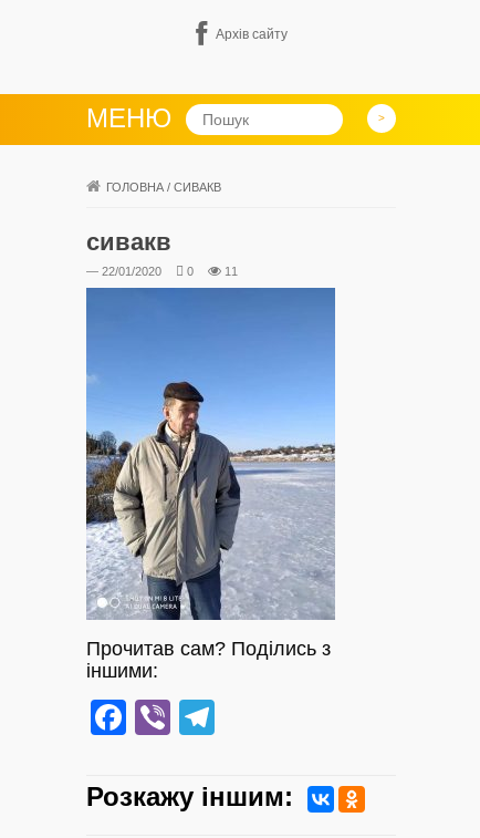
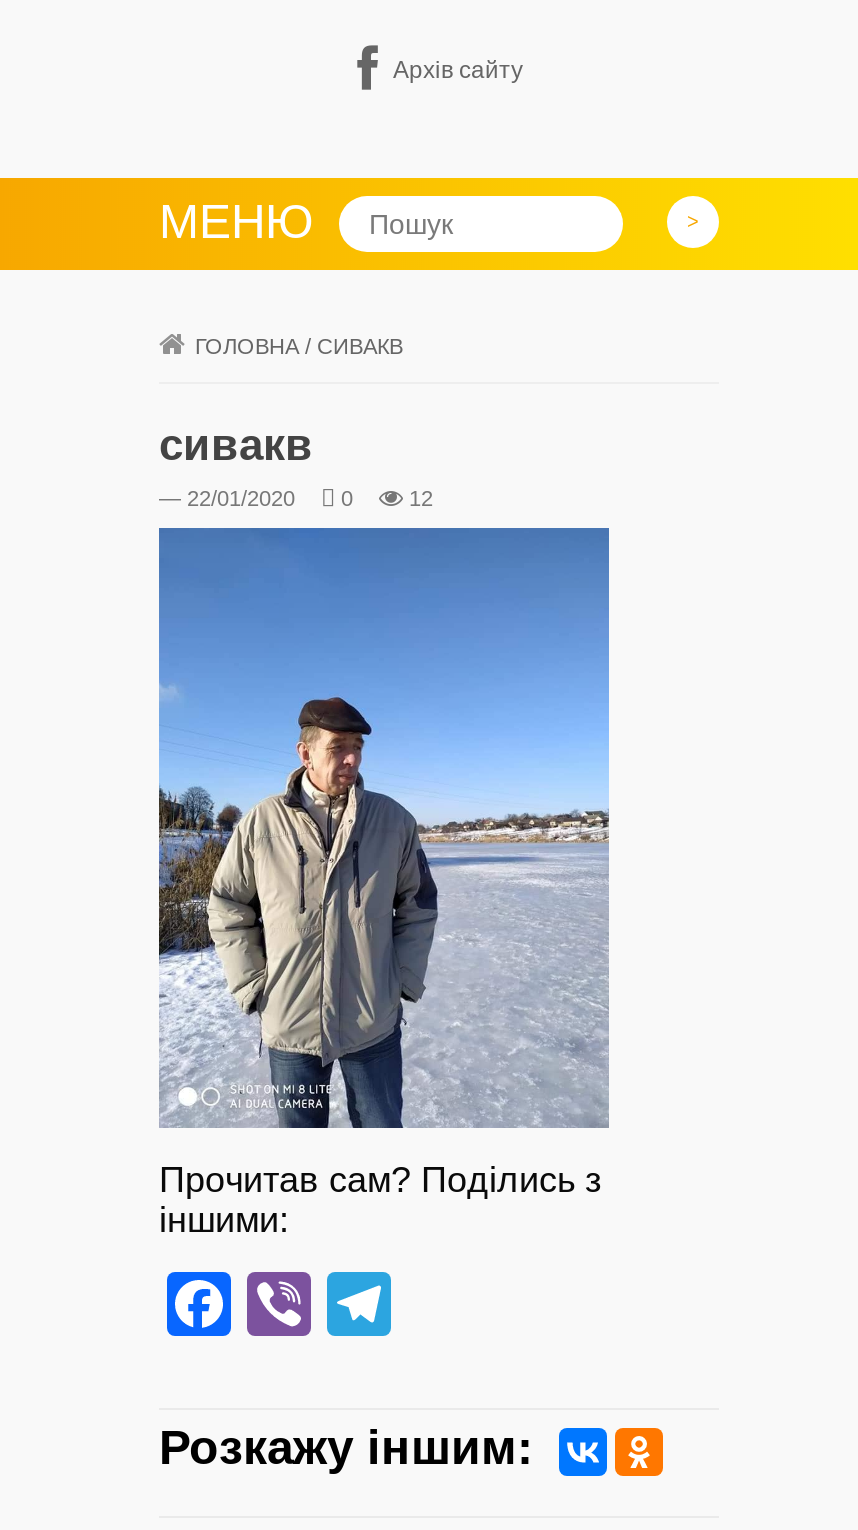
- 11
+ 12
